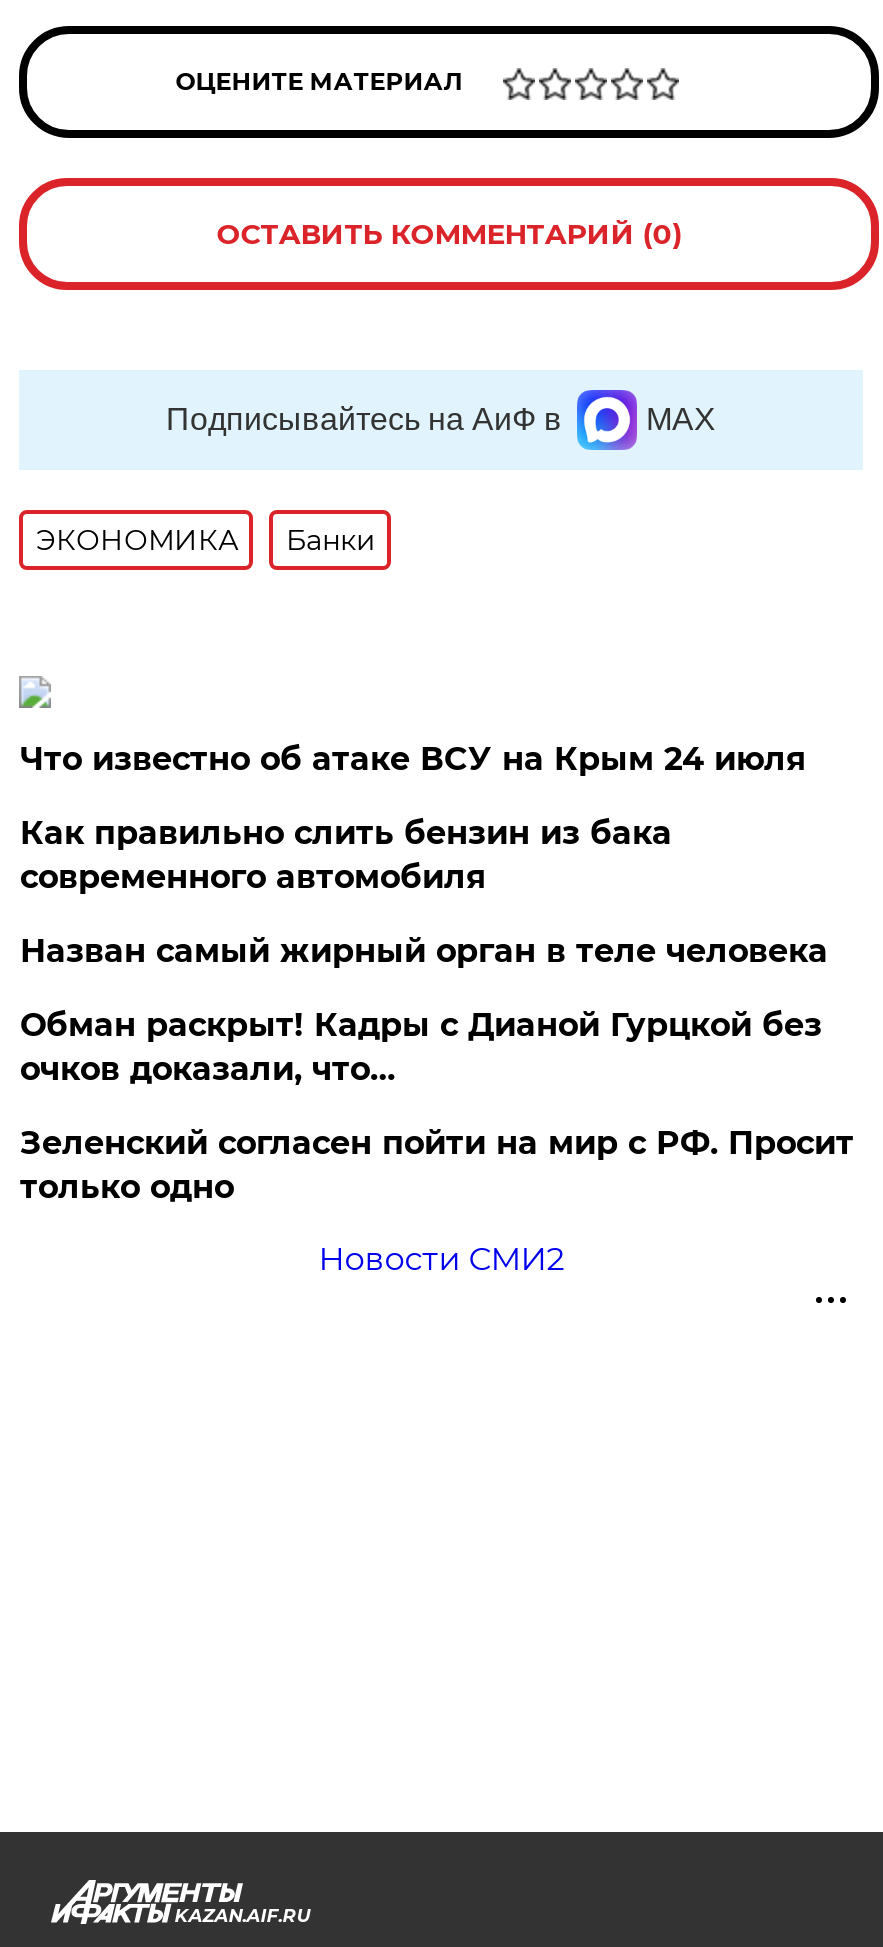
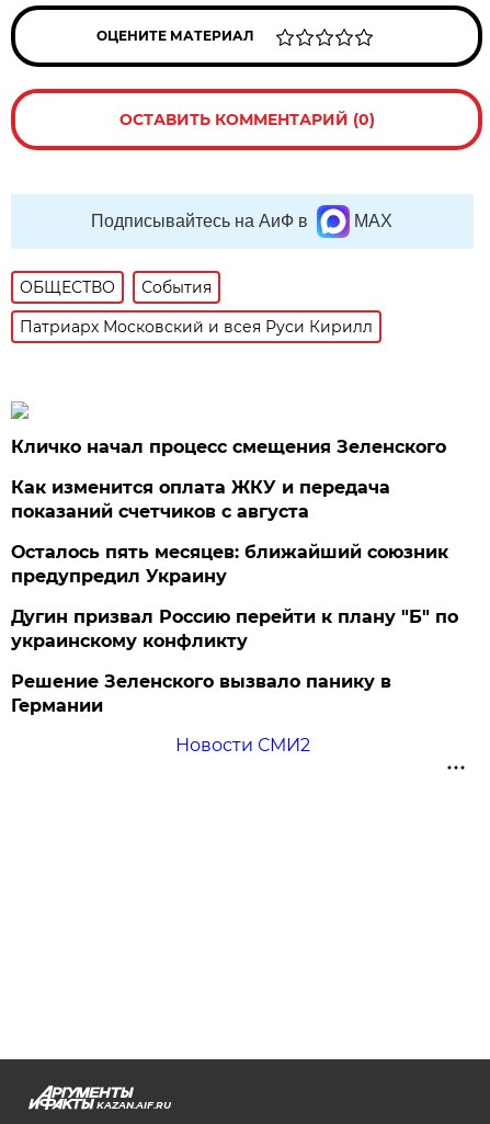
- ЭКОНОМИКА
- Банки
+ ОБЩЕСТВО
+ События
+ Патриарх Московский и всея Руси Кирилл

- Что известно об атаке ВСУ на Крым 24 июля
- Как правильно слить бензин из бака
- современного автомобиля
- Назван самый жирный орган в теле человека
- Обман раскрыт! Кадры с Дианой Гурцкой без
- очков доказали, что…
- Зеленский согласен пойти на мир с РФ. Просит
- только одно
+ Кличко начал процесс смещения Зеленского
+ Как изменится оплата ЖКУ и передача
+ показаний счетчиков с августа
+ Осталось пять месяцев: ближайший союзник
+ предупредил Украину
+ Дугин призвал Россию перейти к плану "Б" по
+ украинскому конфликту
+ Решение Зеленского вызвало панику в
+ Германии
